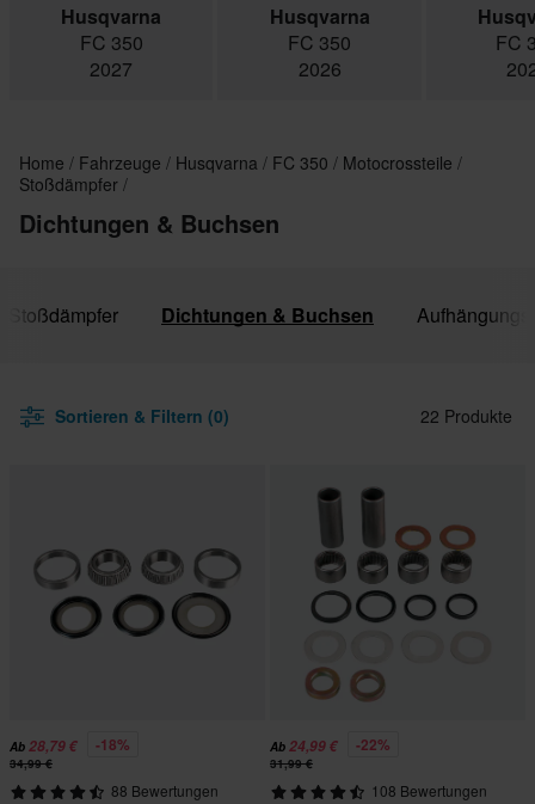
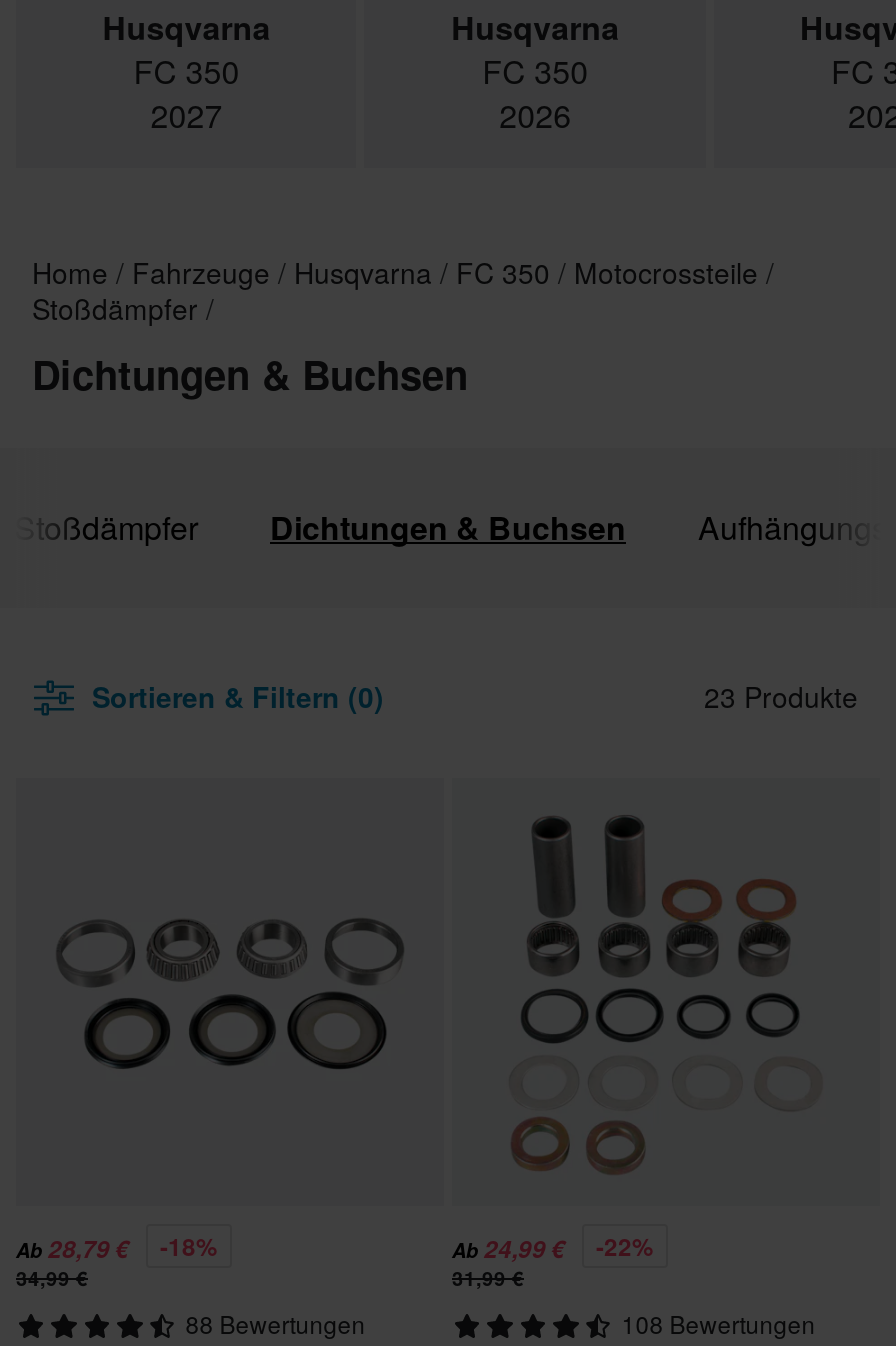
- 22 Produkte
+ 23 Produkte
